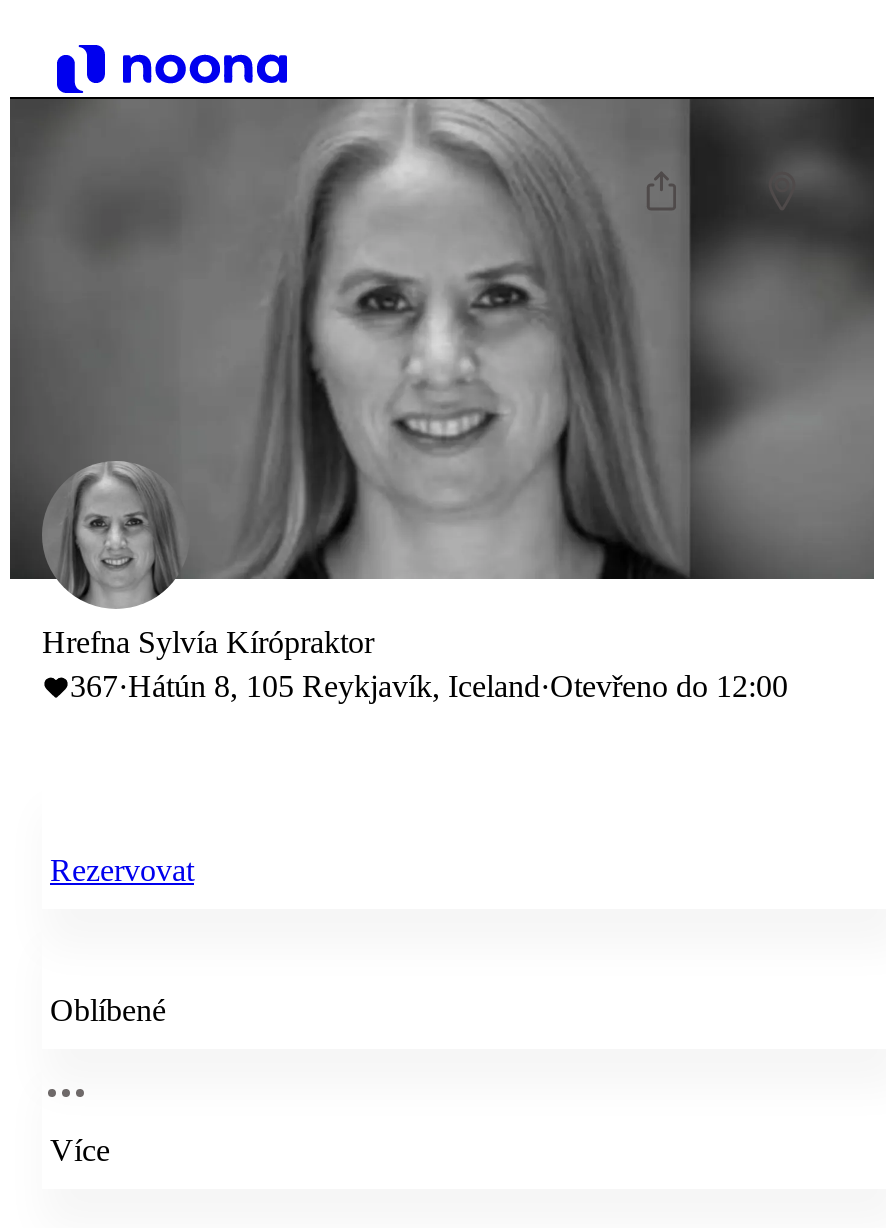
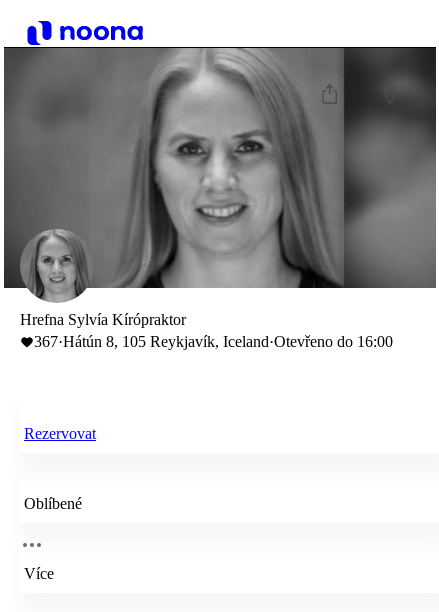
- 367·Hátún 8, 105 Reykjavík, Iceland·Otevřeno do 12:00
+ 367·Hátún 8, 105 Reykjavík, Iceland·Otevřeno do 16:00
